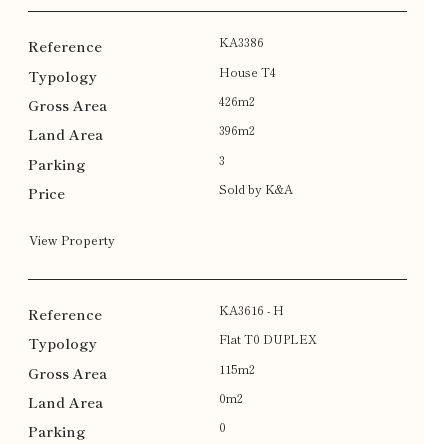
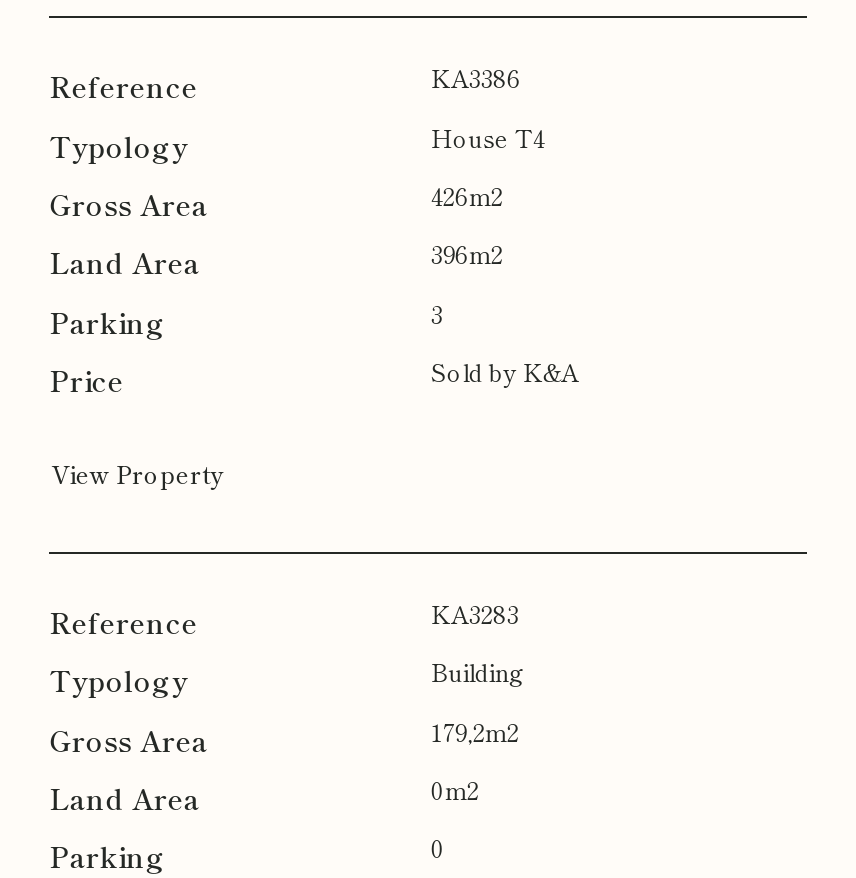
- KA3616 - H
+ KA3283

- Flat T0 DUPLEX
+ Building

- 115m2
+ 179,2m2
